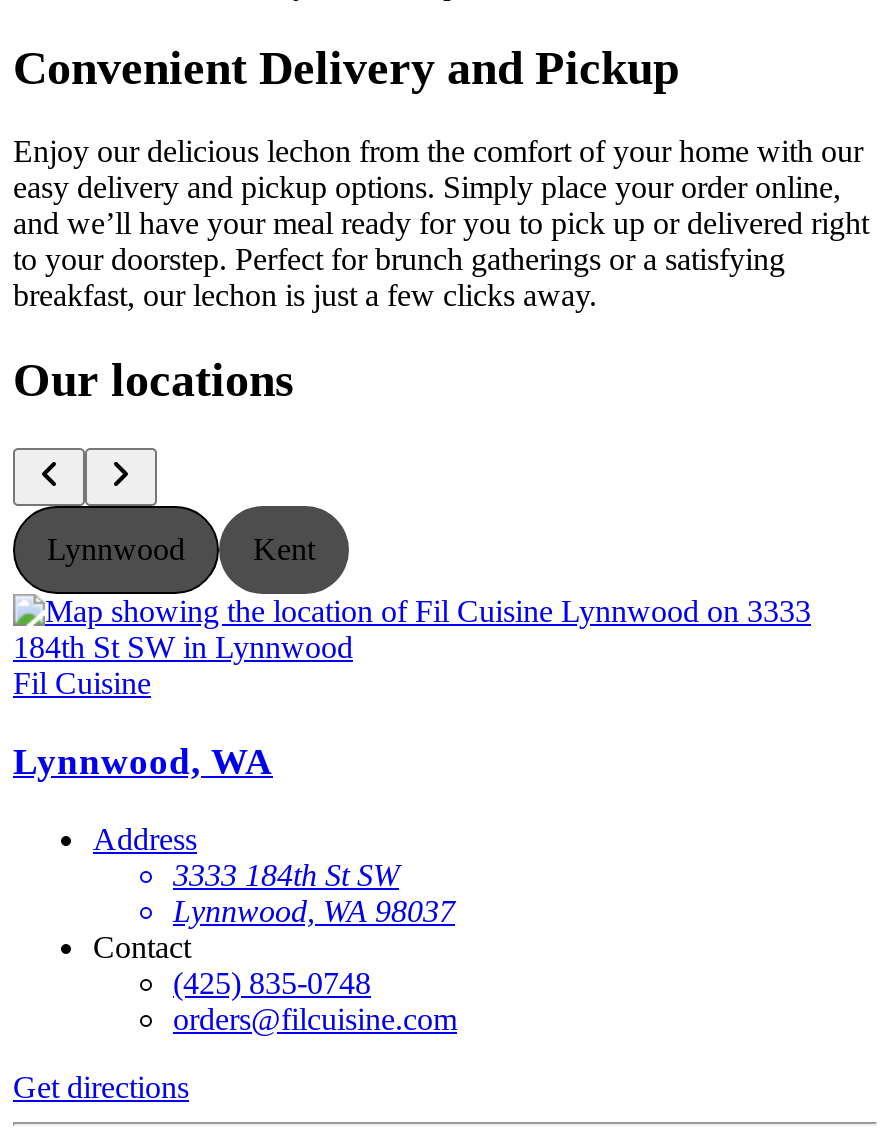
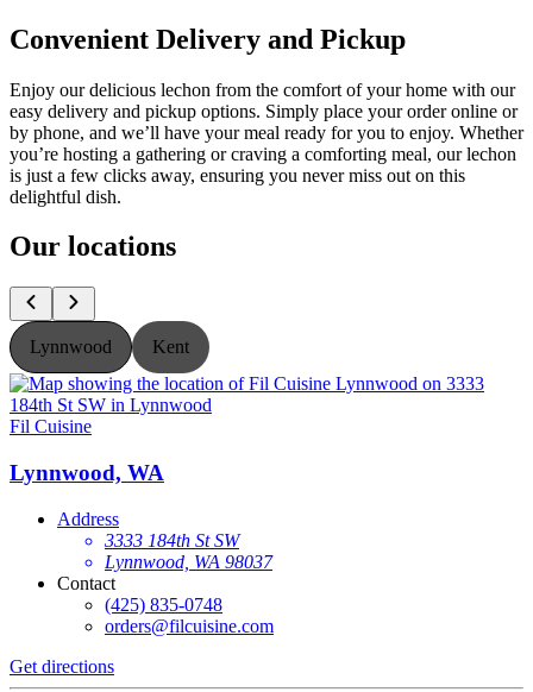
- easy delivery and pickup options. Simply place your order online,
- and we’ll have your meal ready for you to pick up or delivered right
- to your doorstep. Perfect for brunch gatherings or a satisfying
- breakfast, our lechon is just a few clicks away.
+ easy delivery and pickup options. Simply place your order online or
+ by phone, and we’ll have your meal ready for you to enjoy. Whether
+ you’re hosting a gathering or craving a comforting meal, our lechon
+ is just a few clicks away, ensuring you never miss out on this
+ delightful dish.
